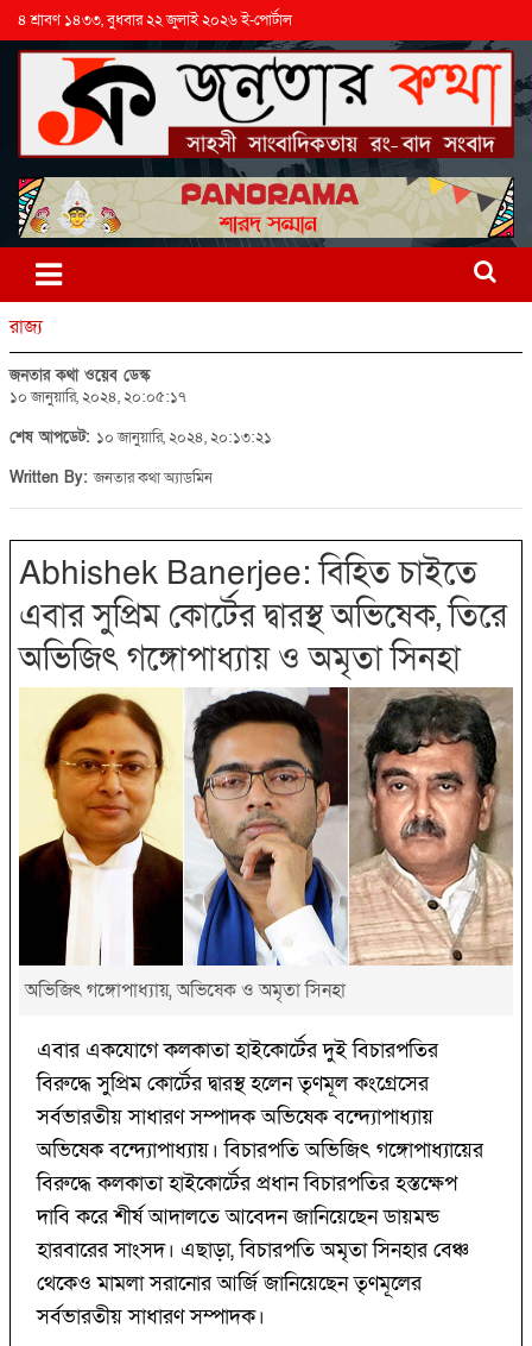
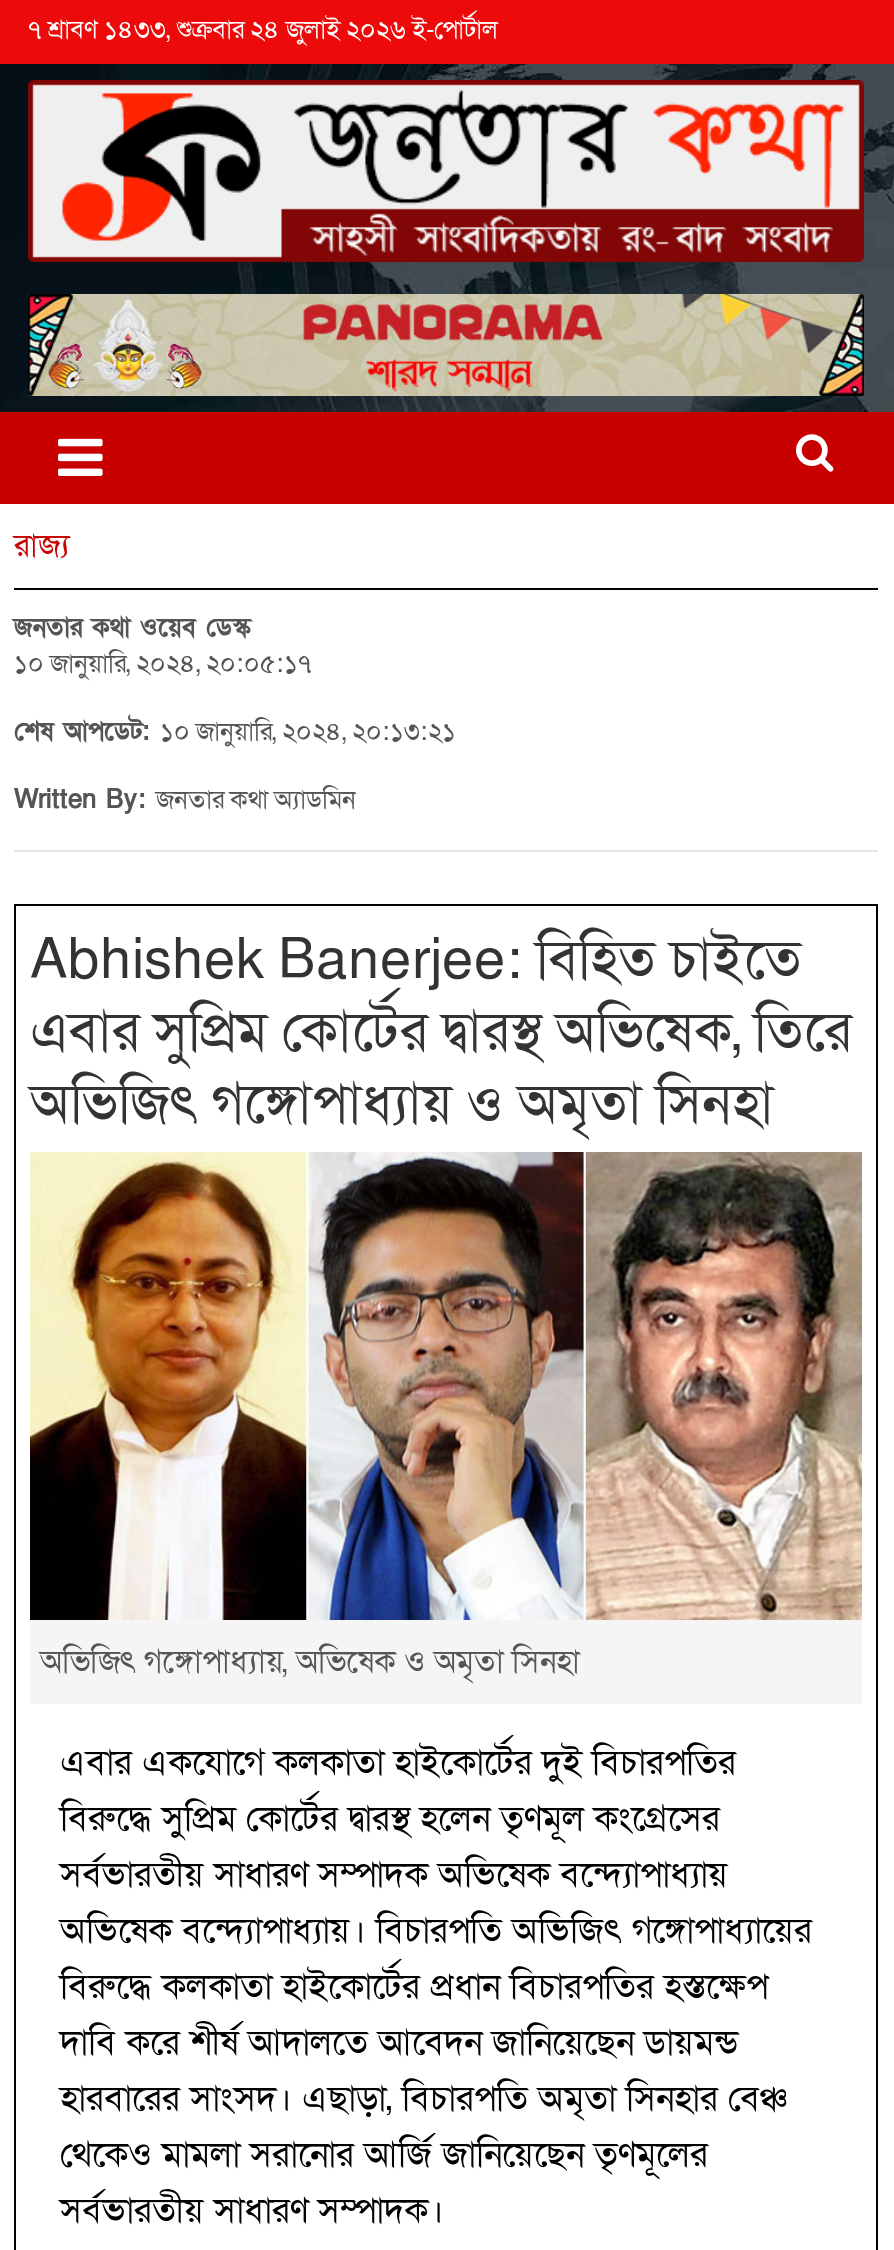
- ৪ শ্রাবণ ১৪৩৩, বুধবার ২২ জুলাই ২০২৬ ই-পোর্টাল
+ ৭ শ্রাবণ ১৪৩৩, শুক্রবার ২৪ জুলাই ২০২৬ ই-পোর্টাল
